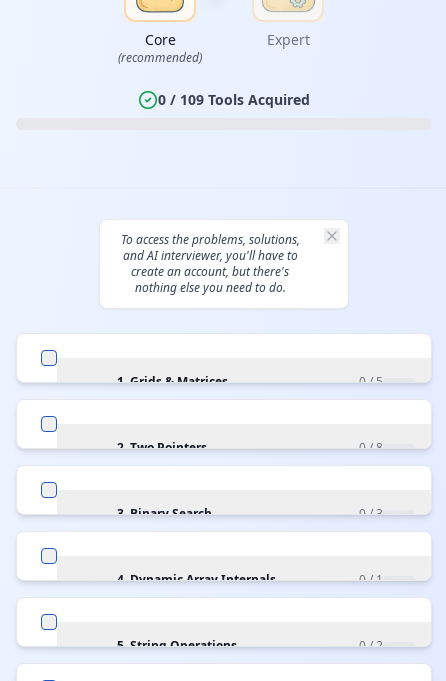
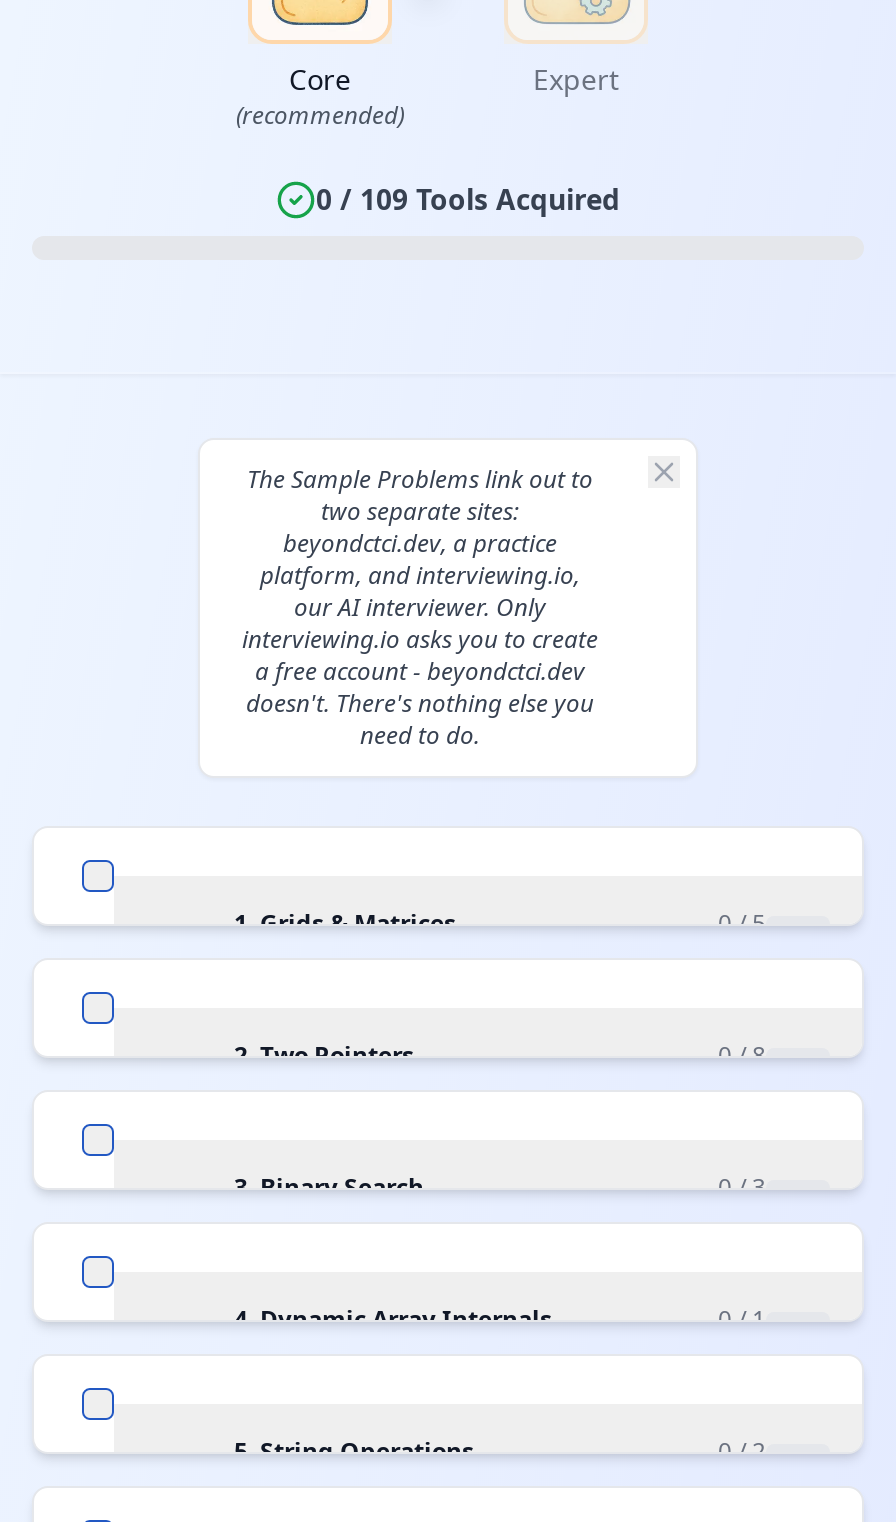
- To access the problems, solutions,
- and AI interviewer, you'll have to
- create an account, but there's
- nothing else you need to do.
+ The Sample Problems link out to
+ two separate sites:
+ beyondctci.dev, a practice
+ platform, and interviewing.io,
+ our AI interviewer. Only
+ interviewing.io asks you to create
+ a free account - beyondctci.dev
+ doesn't. There's nothing else you
+ need to do.
